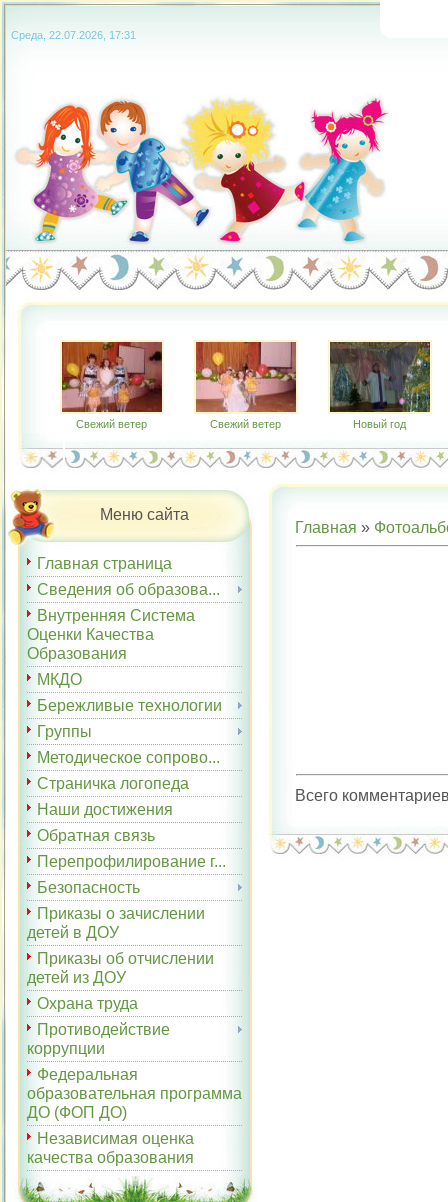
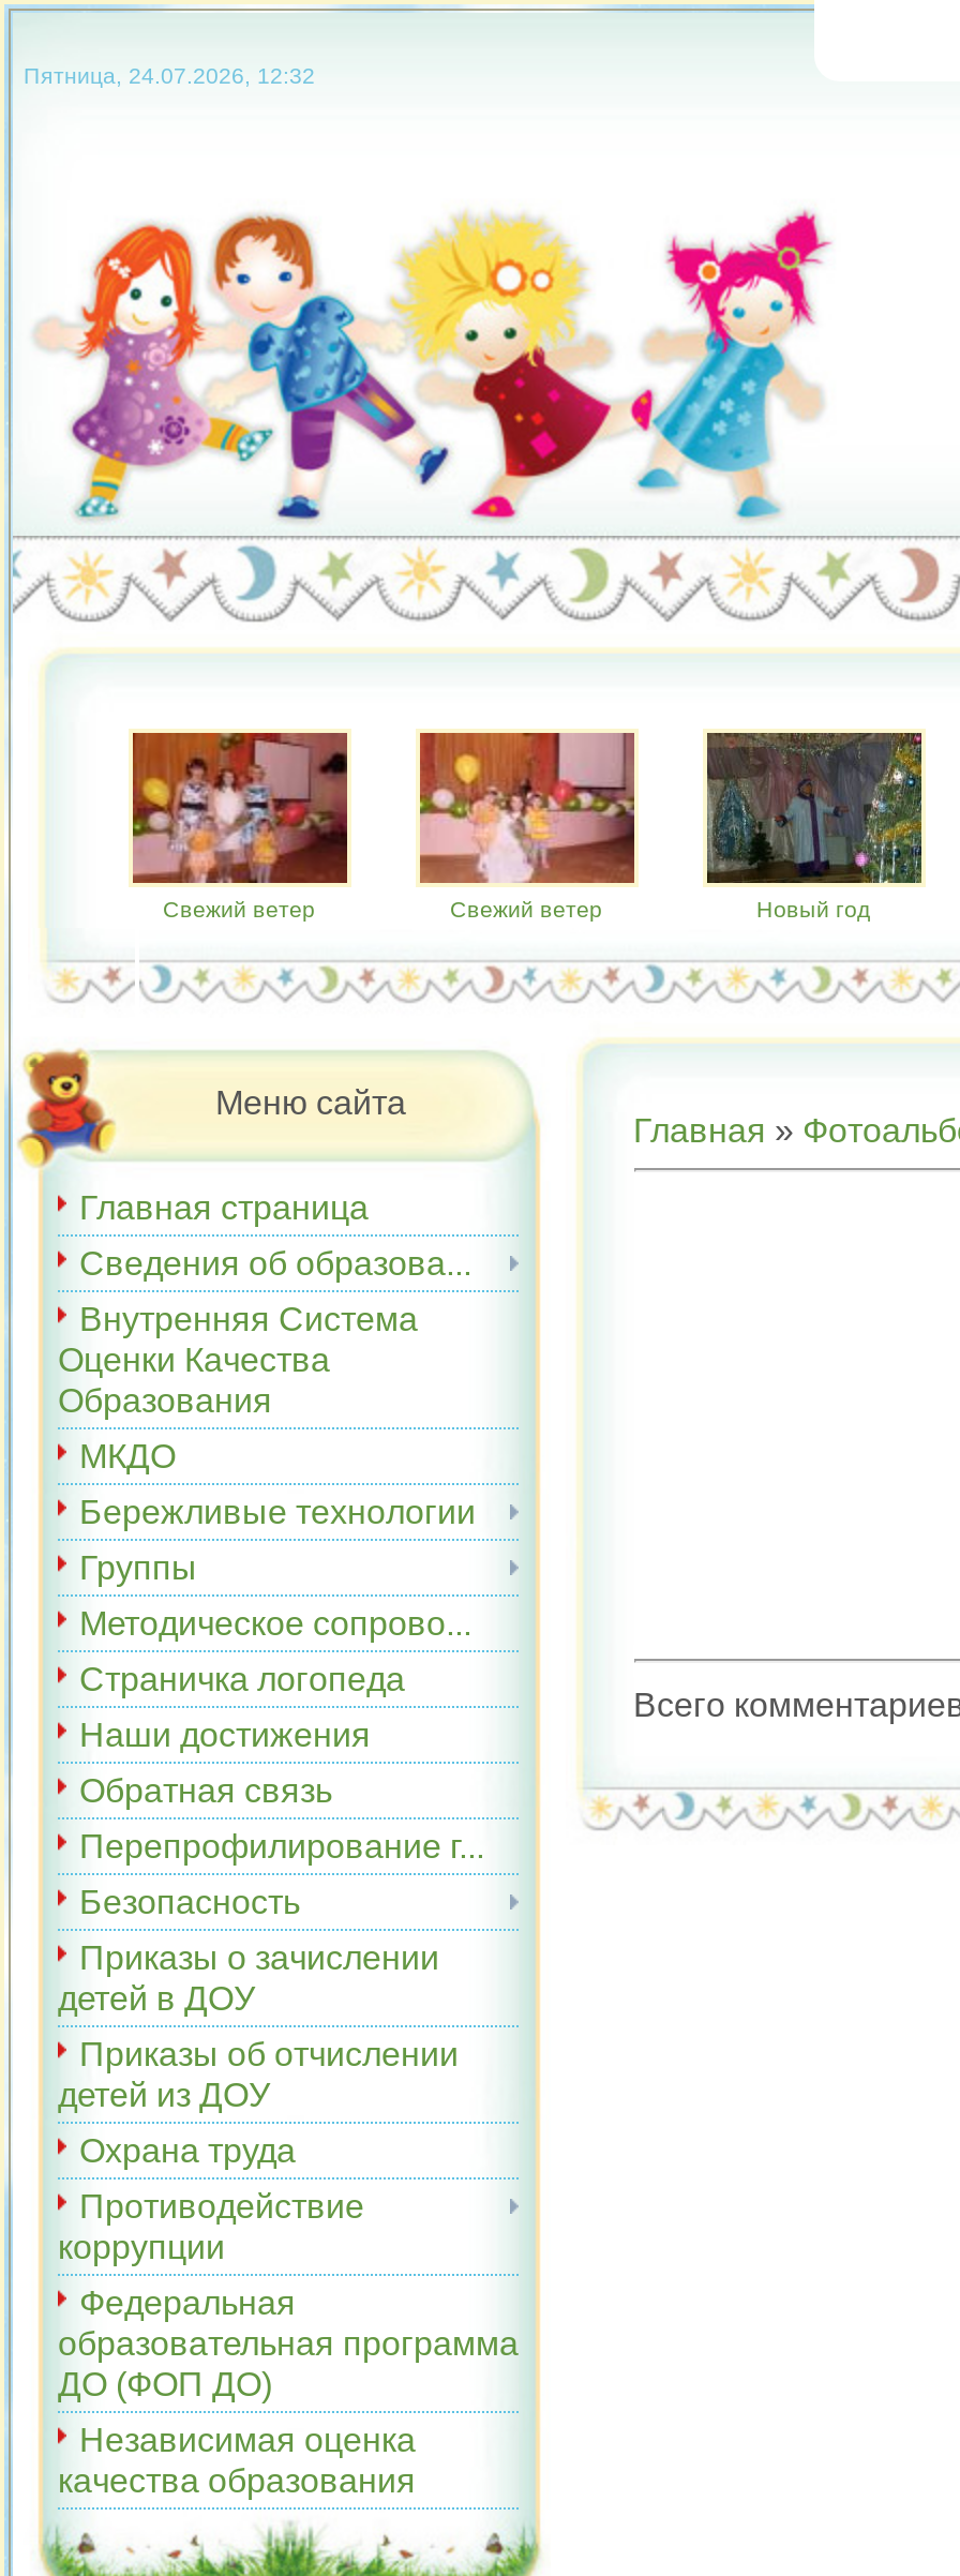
- Среда, 22.07.2026, 17:31
+ Пятница, 24.07.2026, 12:32
